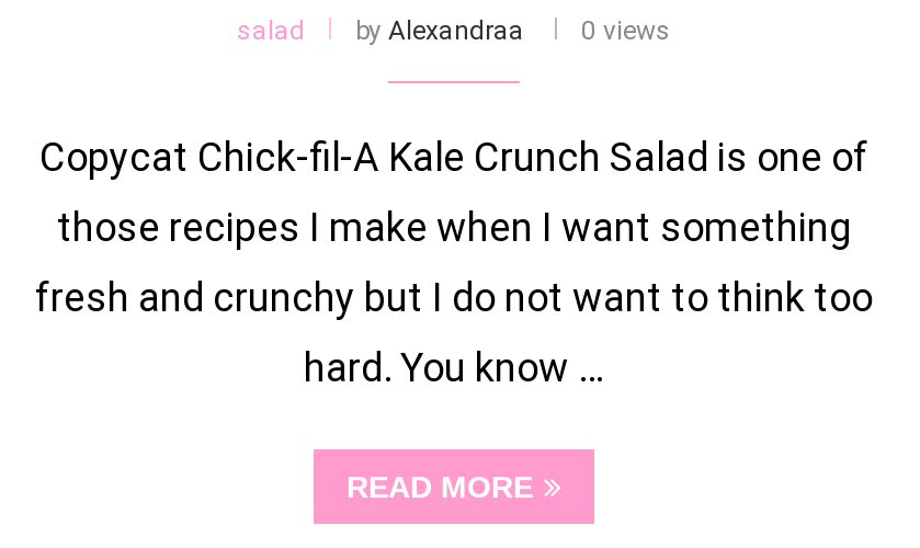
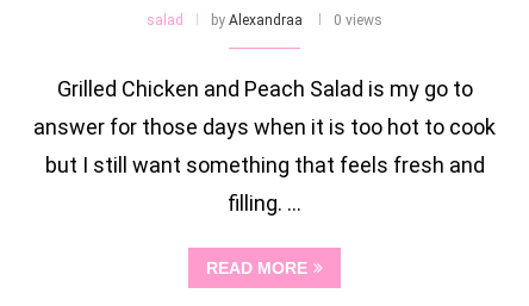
- Copycat Chick-fil-A Kale Crunch Salad is one of
+ Grilled Chicken and Peach Salad is my go to

- those recipes I make when I want something
+ answer for those days when it is too hot to cook

- fresh and crunchy but I do not want to think too
+ but I still want something that feels fresh and

- hard. You know …
+ filling. …
